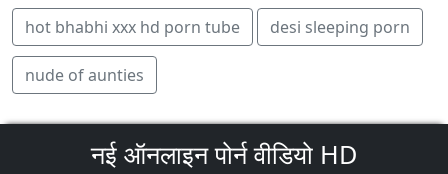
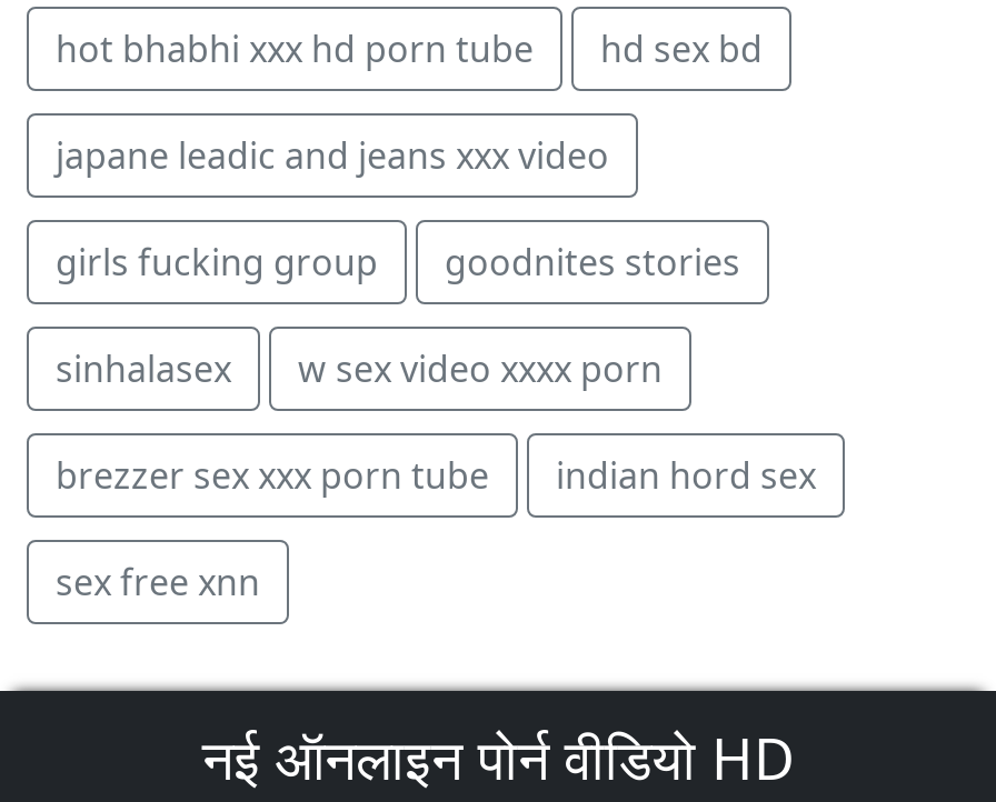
- desi sleeping porn
- nude of aunties
+ hd sex bd
+ japane leadic and jeans xxx video
+ girls fucking group
+ goodnites stories
+ sinhalasex
+ w sex video xxxx porn
+ brezzer sex xxx porn tube
+ indian hord sex
+ sex free xnn
